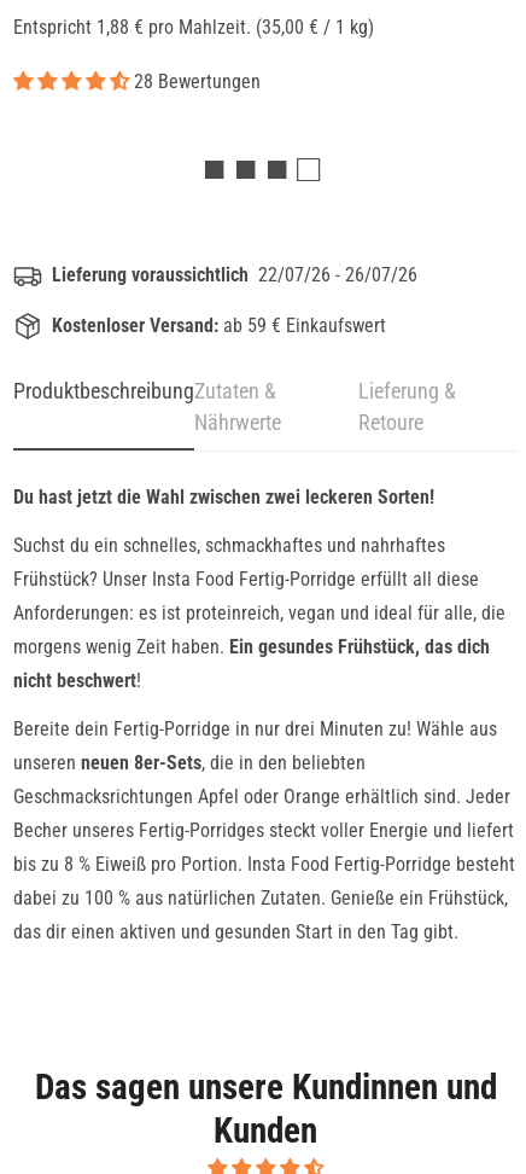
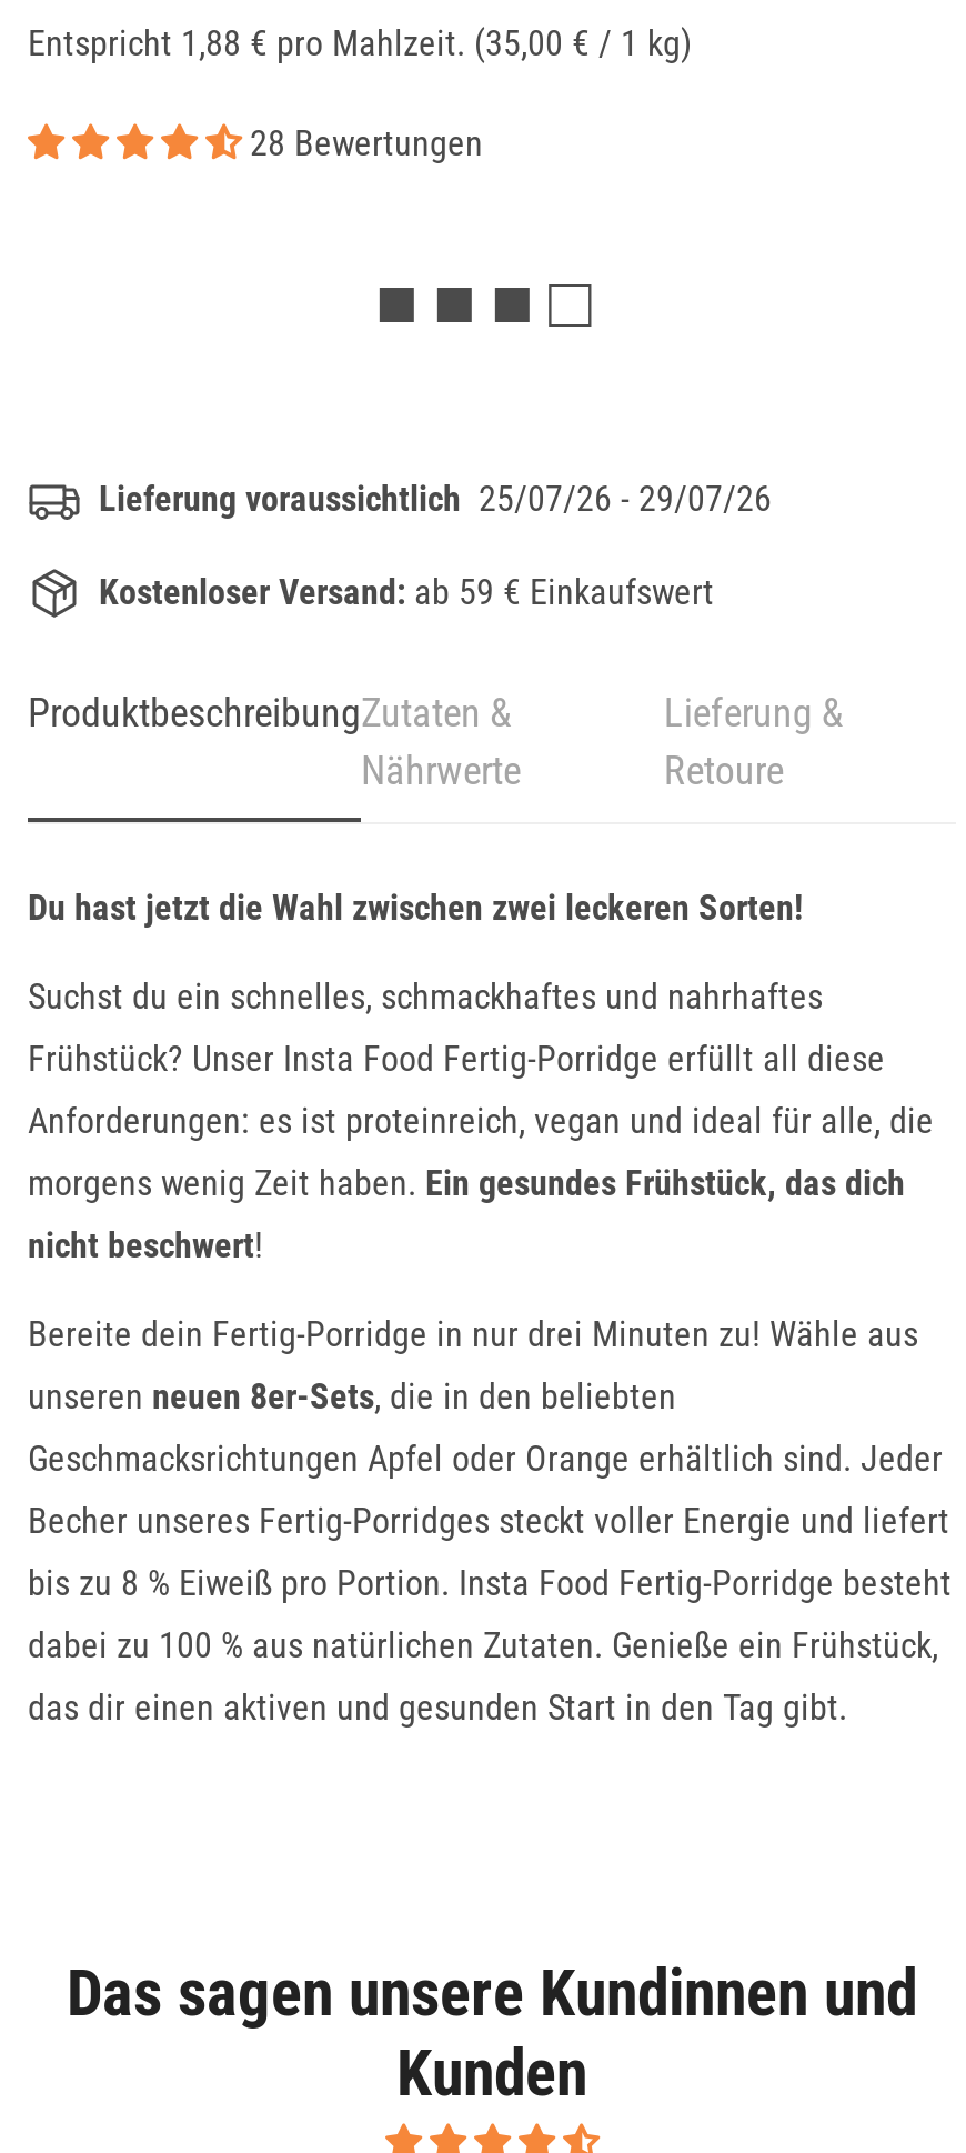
- Lieferung voraussichtlich 22/07/26 - 26/07/26
+ Lieferung voraussichtlich 25/07/26 - 29/07/26
